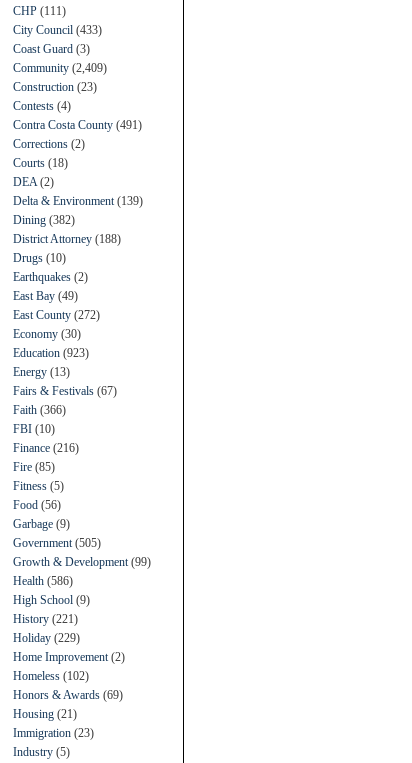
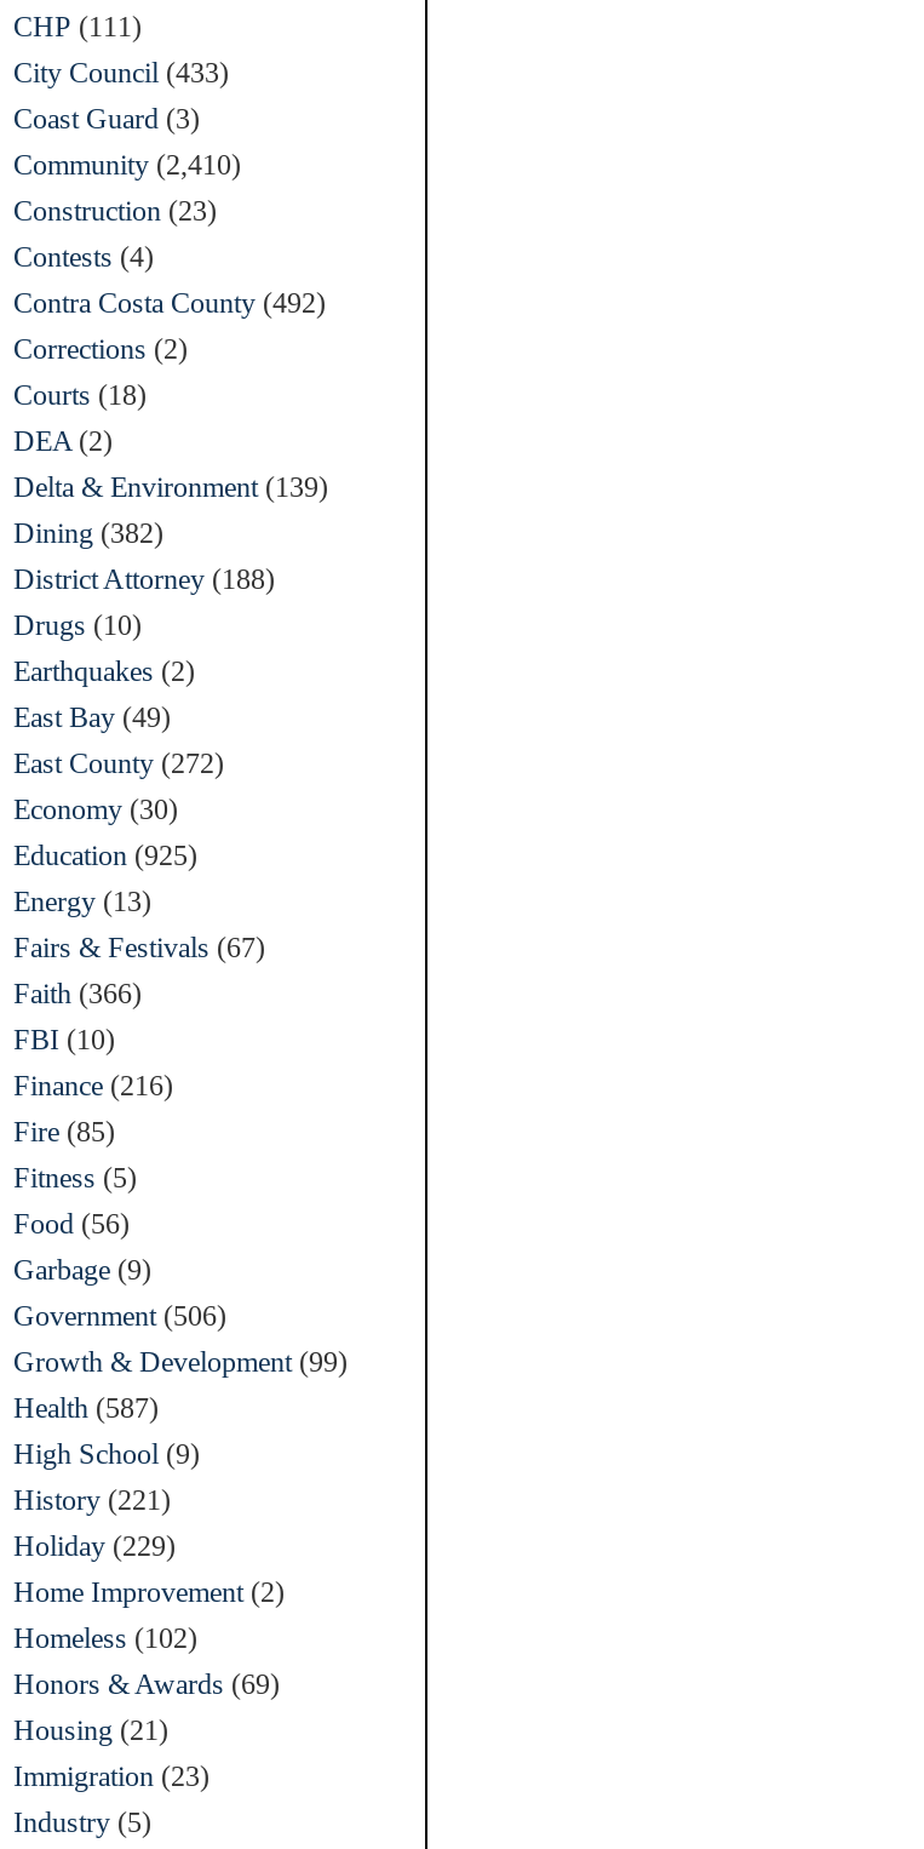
- Community (2,409)
+ Community (2,410)

- Contra Costa County (491)
+ Contra Costa County (492)

- Education (923)
+ Education (925)

- Government (505)
+ Government (506)

- Health (586)
+ Health (587)
